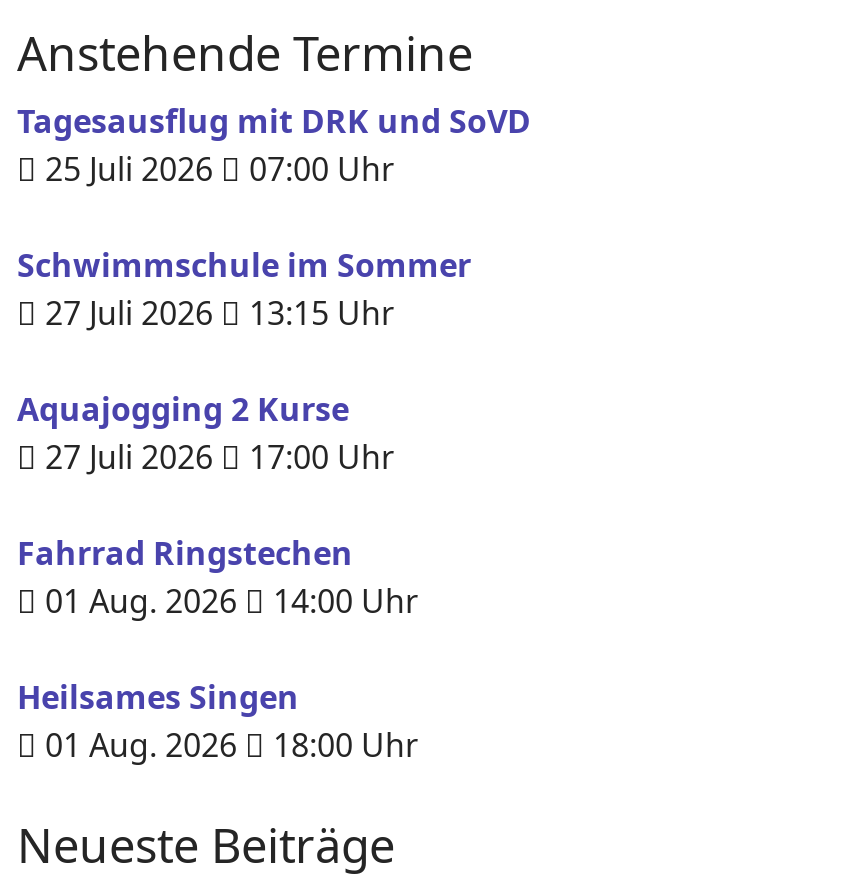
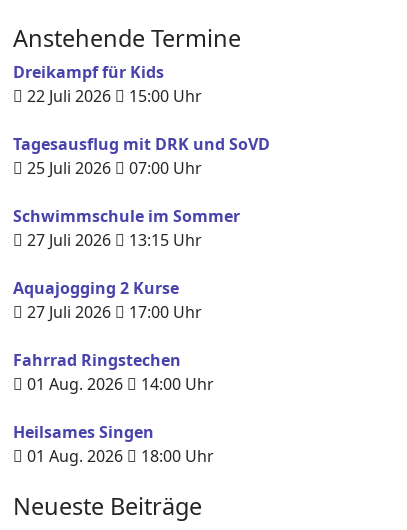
+ Dreikampf für Kids
+ 22 Juli 2026
+ 15:00 Uhr
